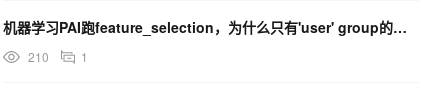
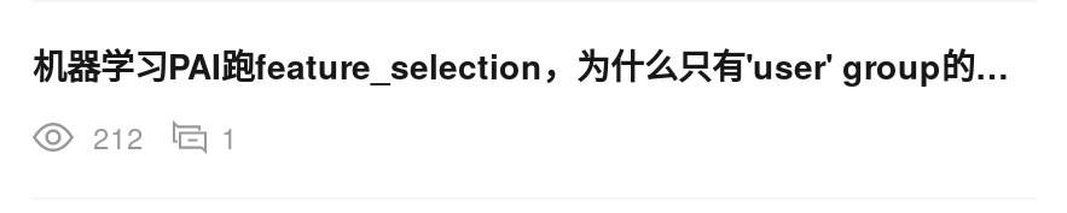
- 210 1
+ 212 1
